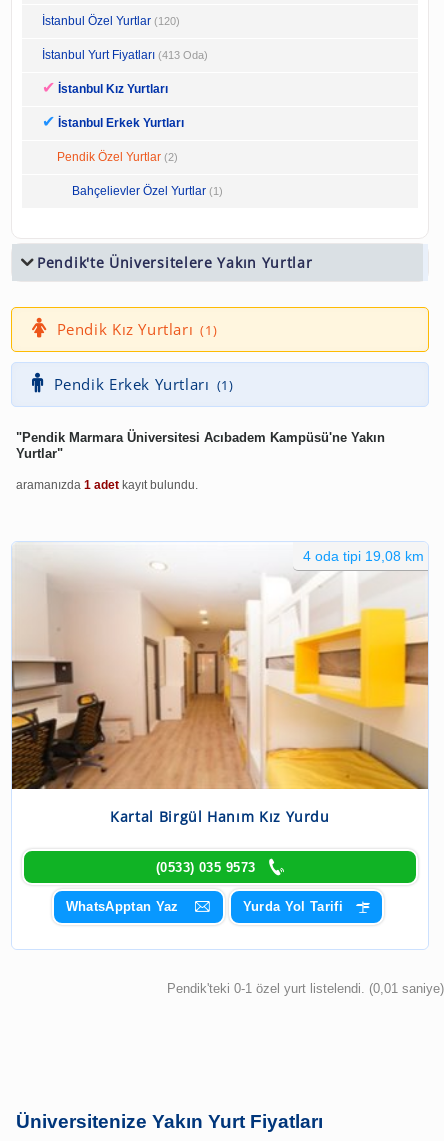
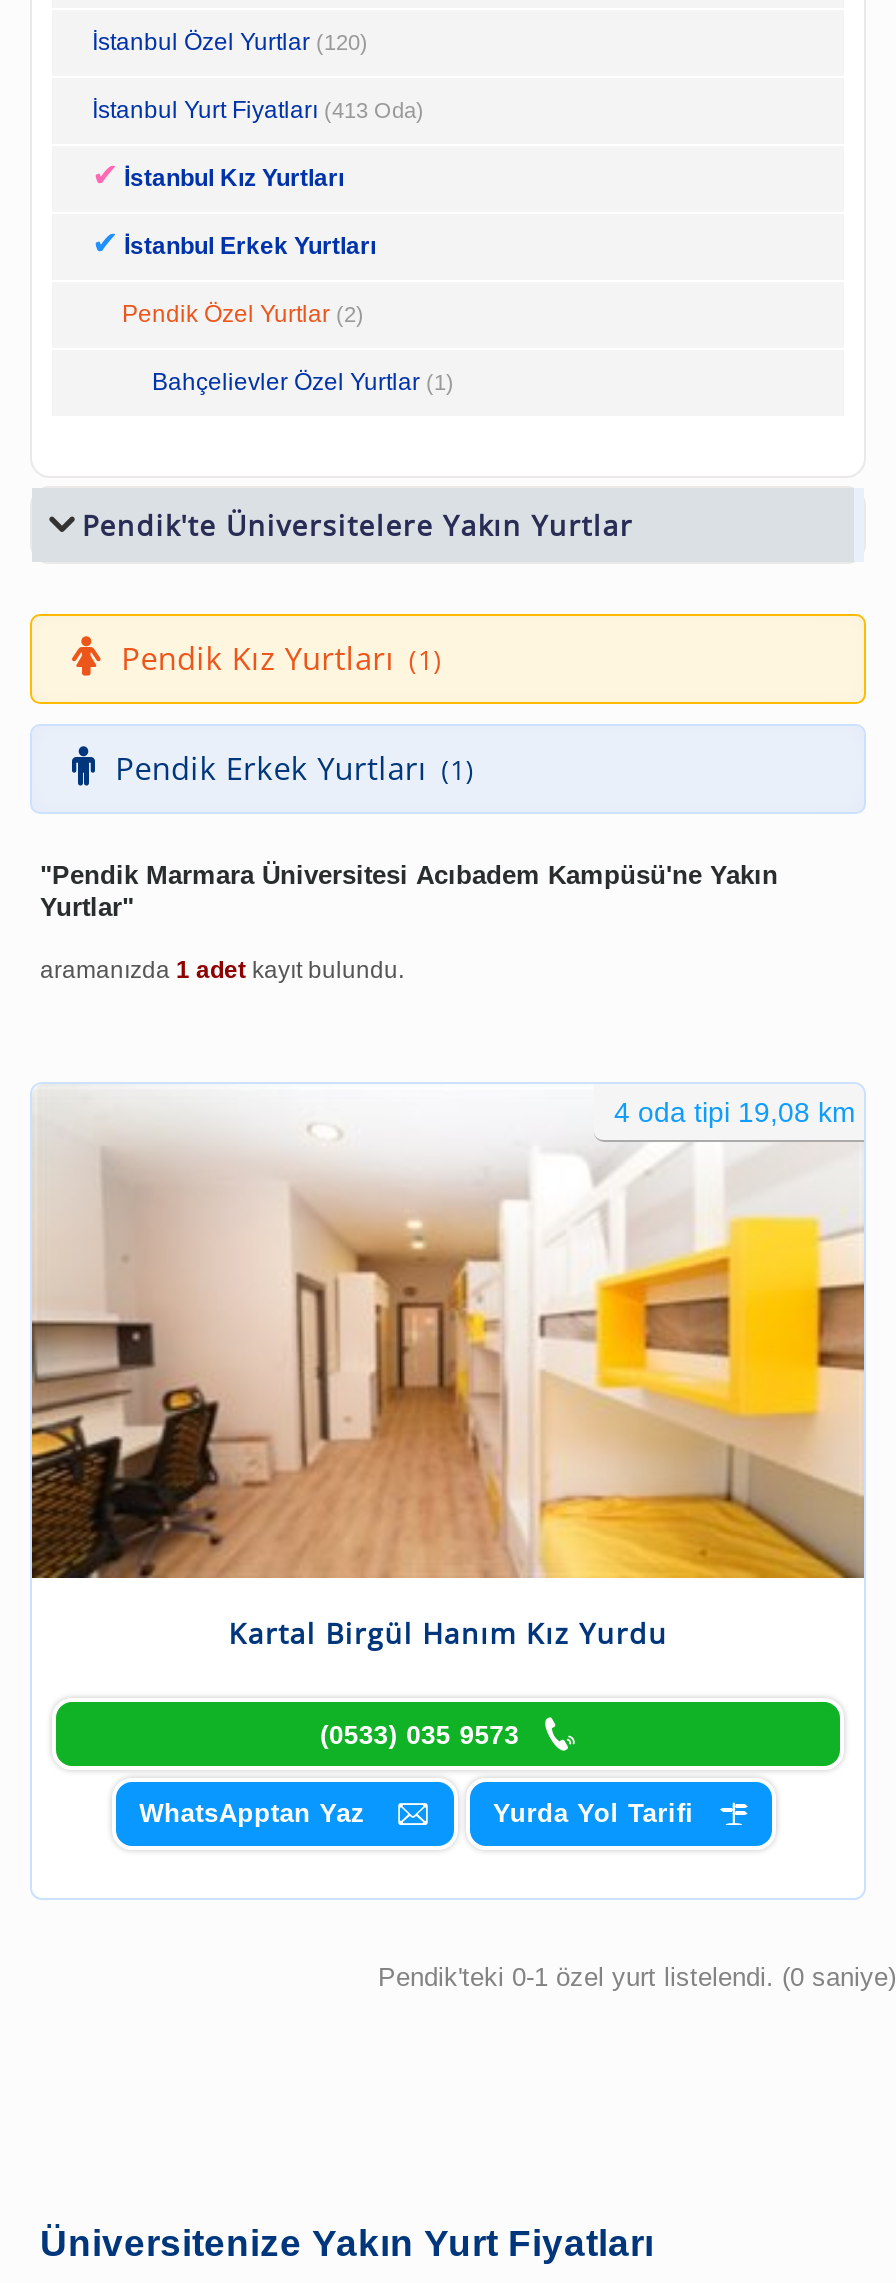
- Pendik'teki 0-1 özel yurt listelendi. (0,01 saniye)
+ Pendik'teki 0-1 özel yurt listelendi. (0 saniye)
